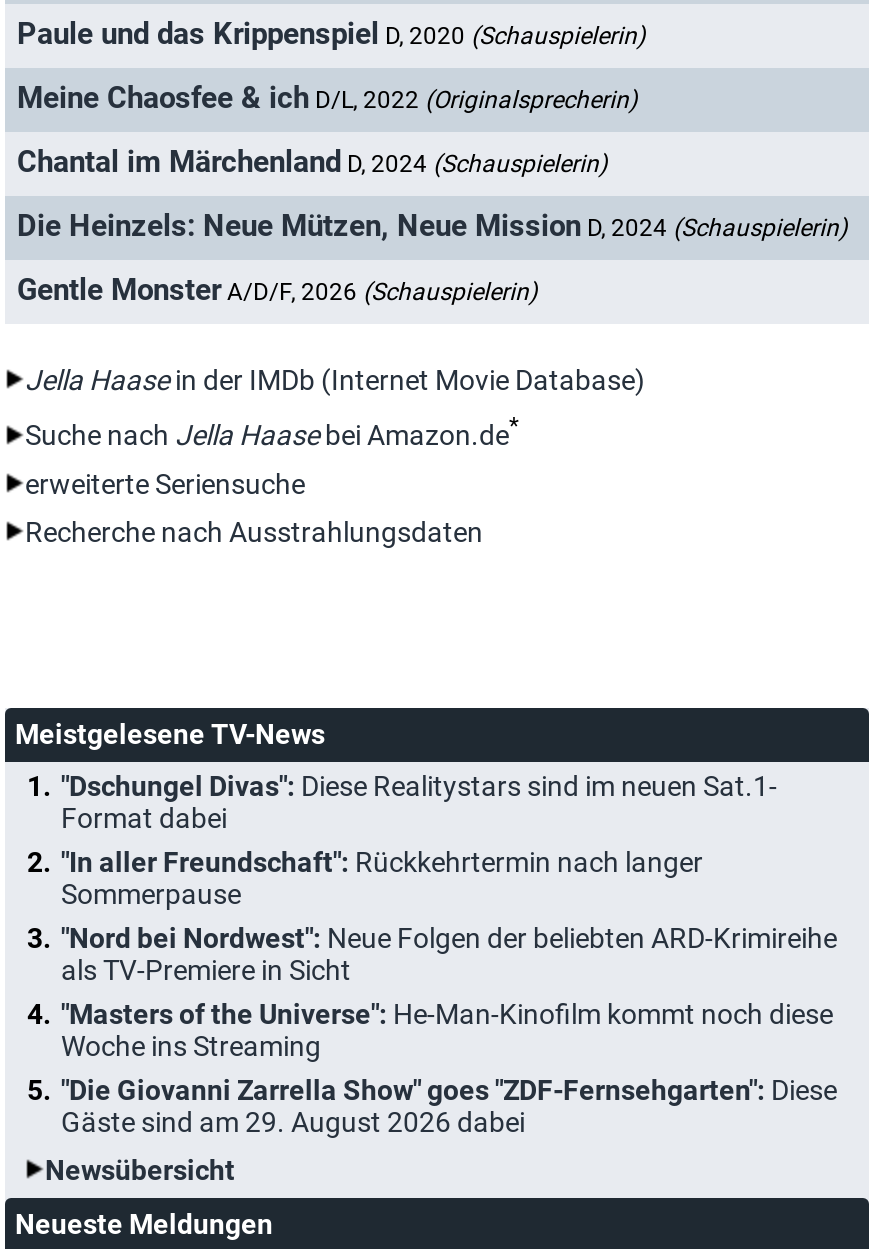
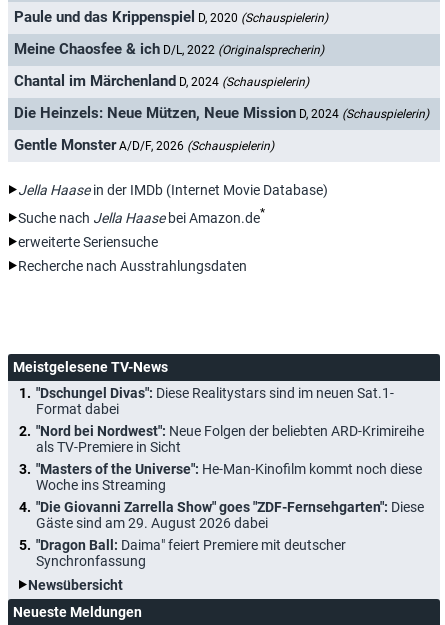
- "In aller Freundschaft": Rückkehrtermin nach langer
- Sommerpause

moved up: "Nord bei Nordwest": Neue Folgen der beliebten ARD-Krimireihe | als TV-Premiere in Sicht | "Masters of the Universe": He-Man-Kinofilm kommt noch diese | Woche ins Streaming | "Die Giovanni Zarrella Show" goes "ZDF-Fernsehgarten": Diese | Gäste sind am 29. August 2026 dabei

+ "Dragon Ball: Daima" feiert Premiere mit deutscher
+ Synchronfassung
